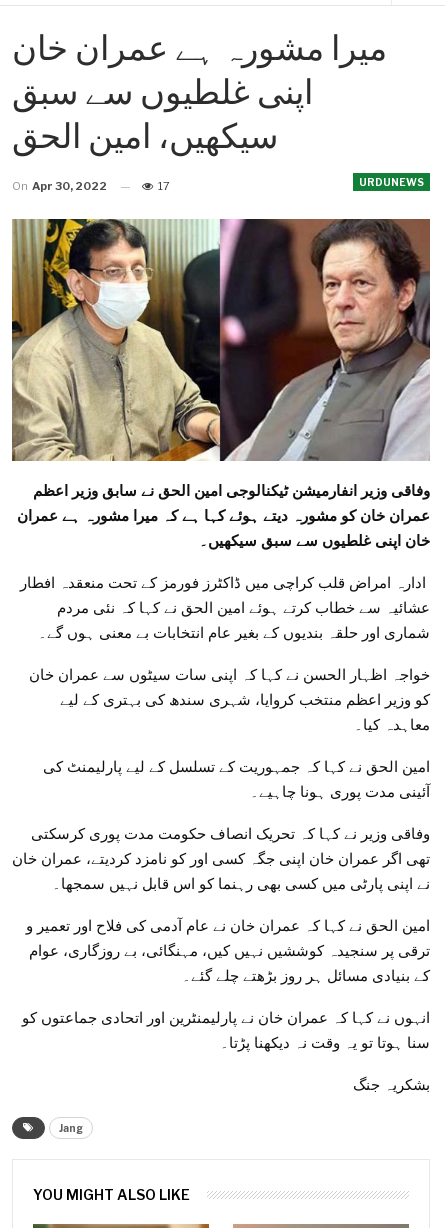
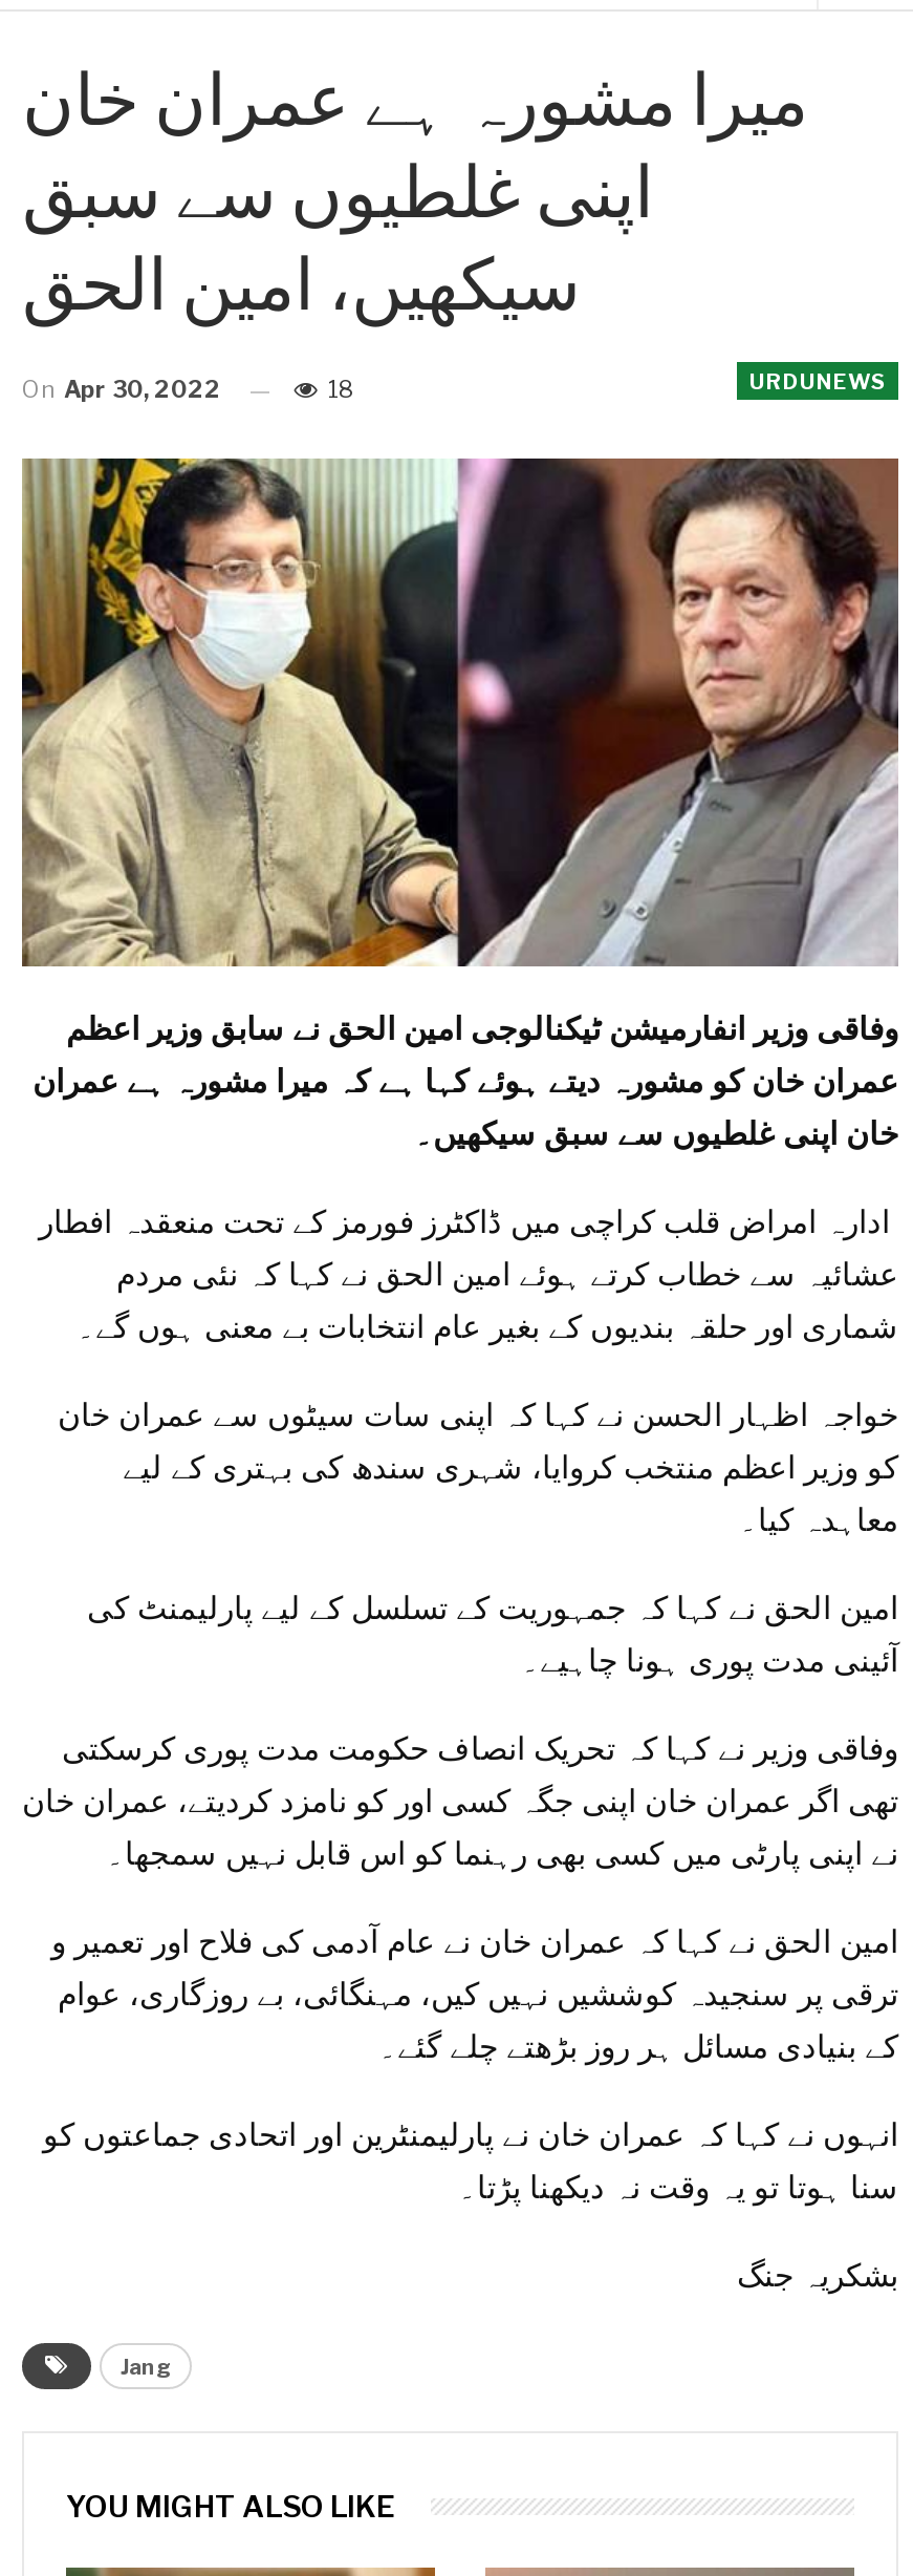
- 17
+ 18
